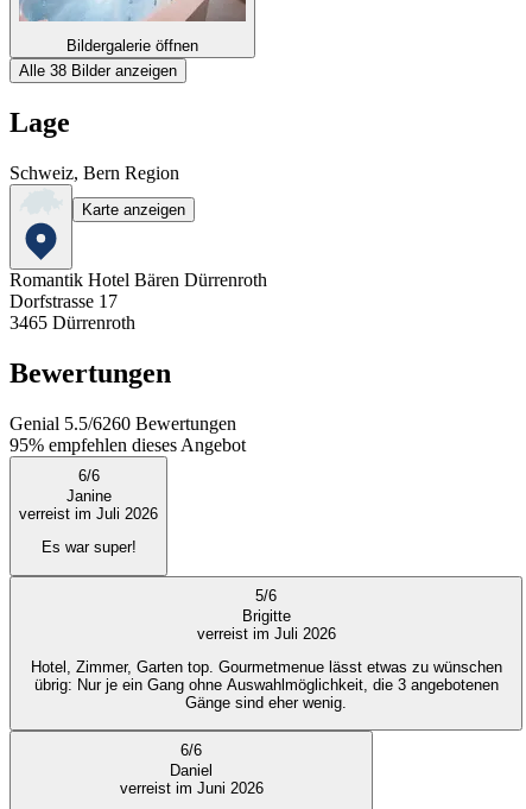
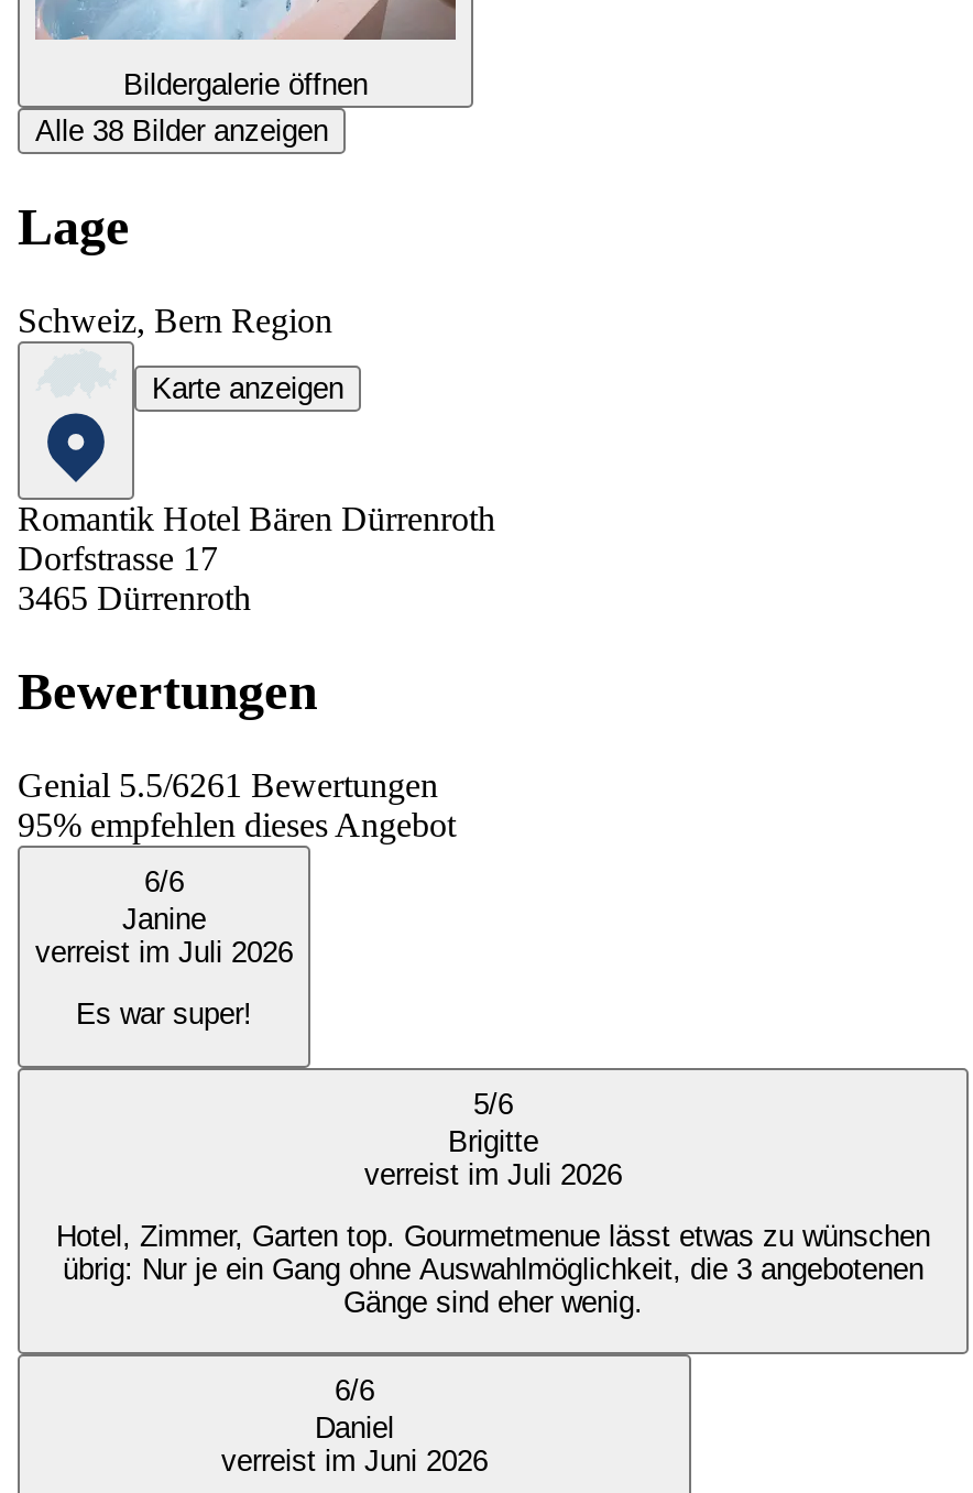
- Genial 5.5/6260 Bewertungen
+ Genial 5.5/6261 Bewertungen
